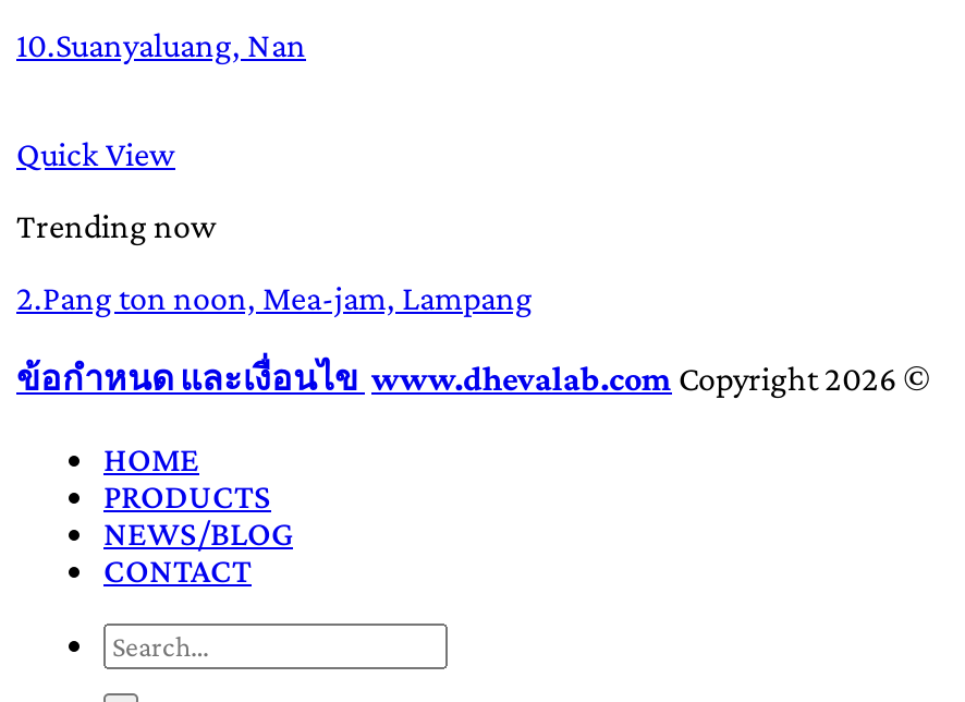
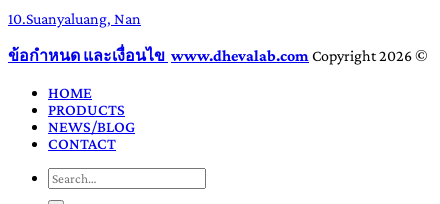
- Quick View
- Trending now
- 2.Pang ton noon, Mea-jam, Lampang
